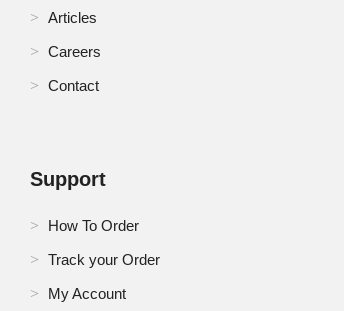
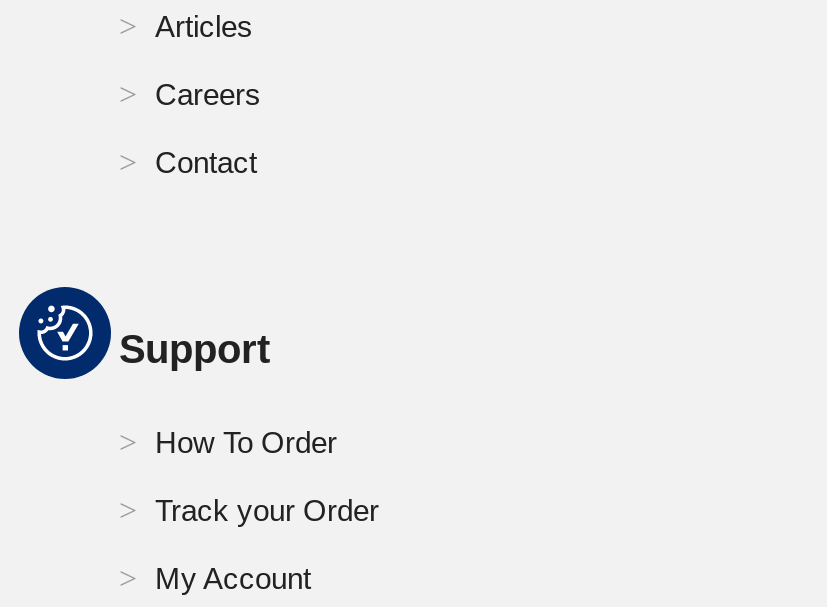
+ [image]
